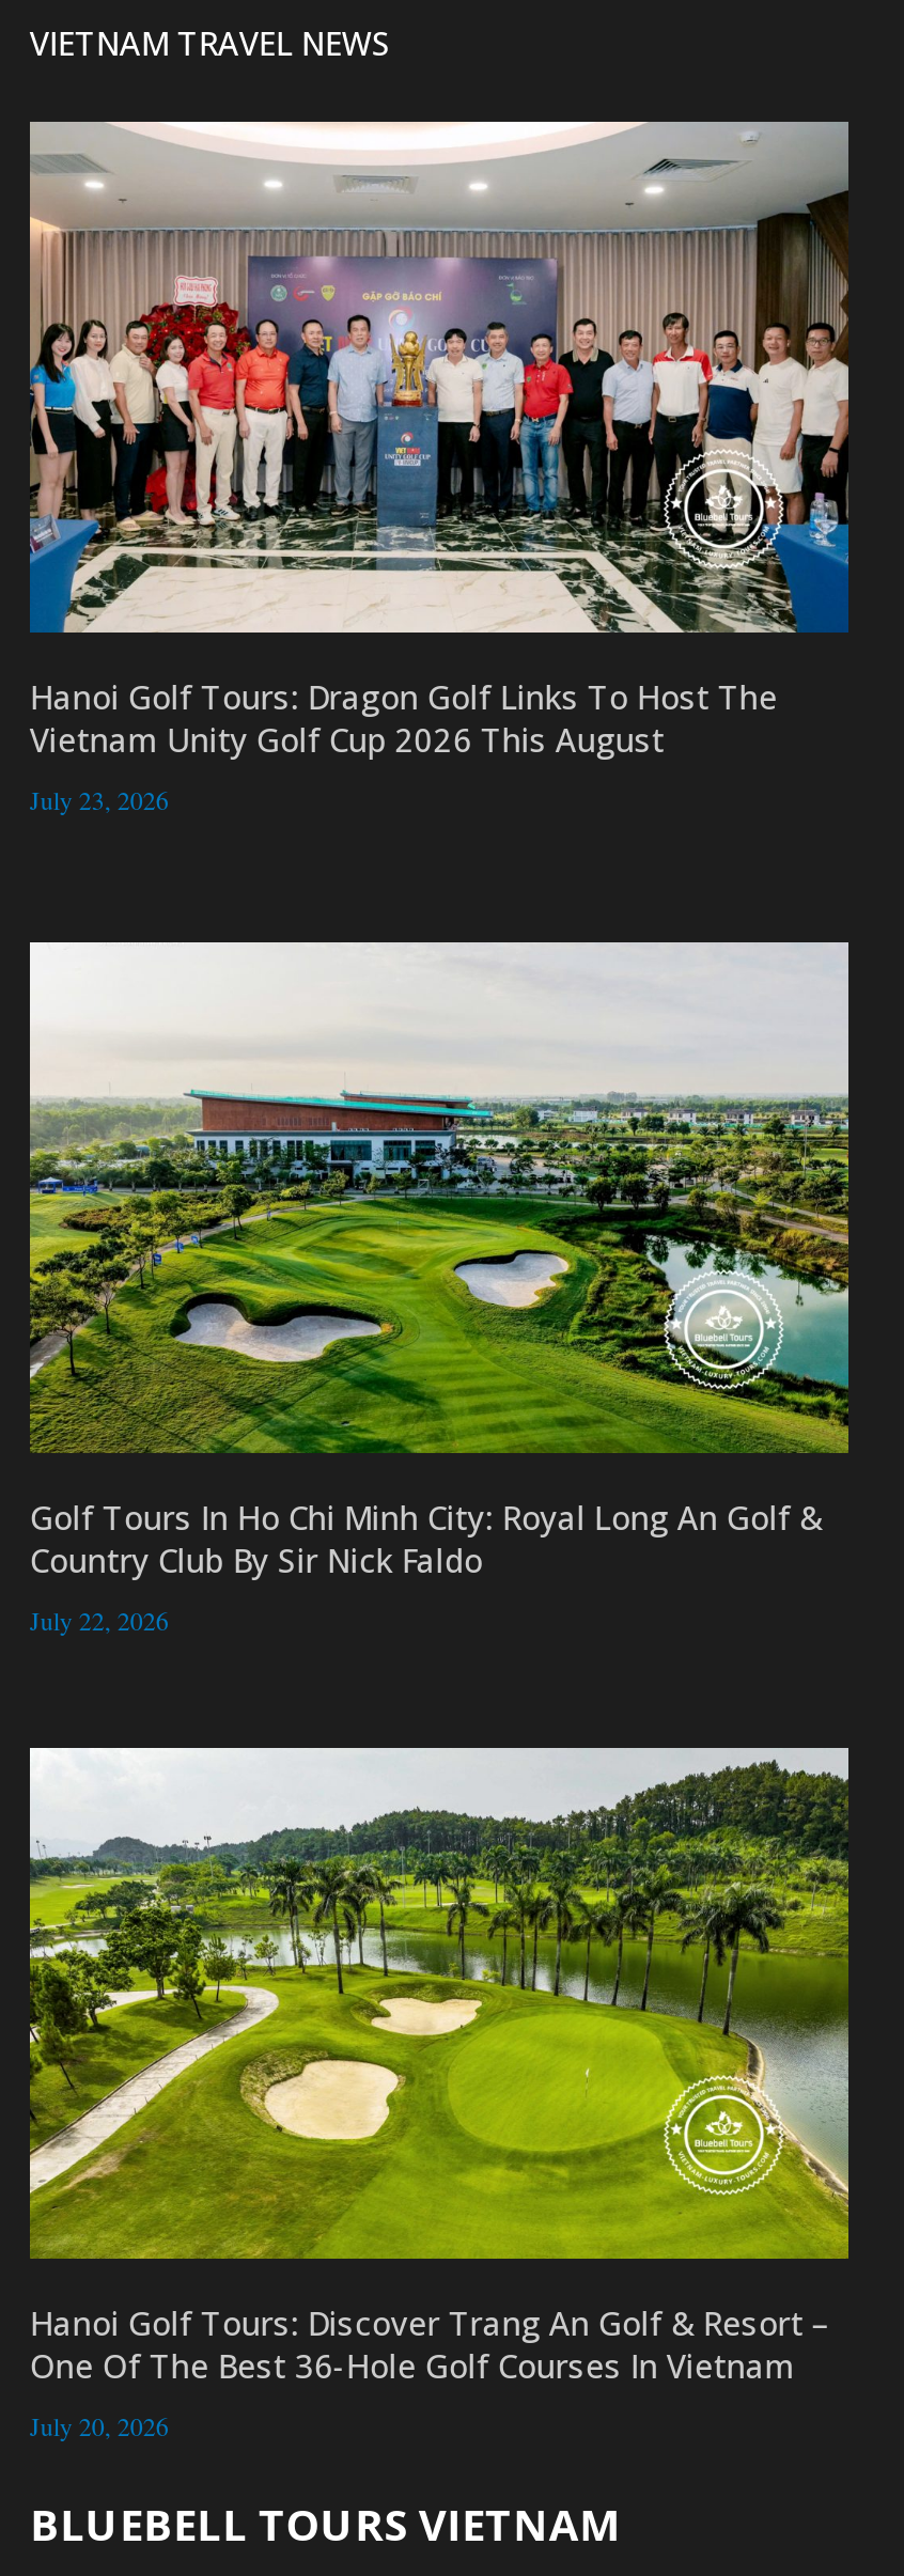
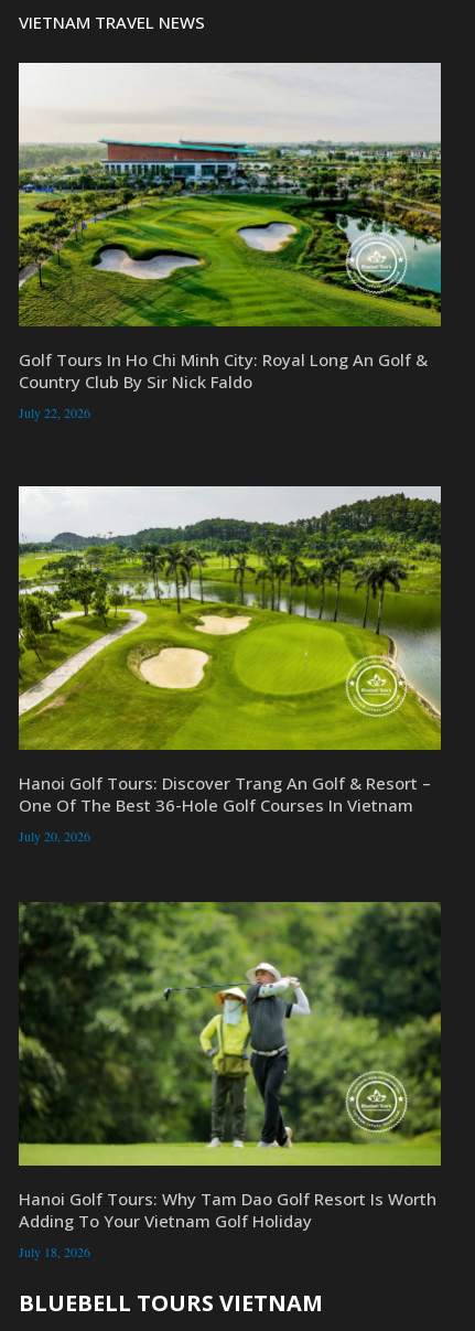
- [image]
- Hanoi Golf Tours: Dragon Golf Links To Host The
- Vietnam Unity Golf Cup 2026 This August
- July 23, 2026

moved up: [image] | Golf Tours In Ho Chi Minh City: Royal Long An Golf & | Country Club By Sir Nick Faldo | July 22, 2026

moved up: [image] | Hanoi Golf Tours: Discover Trang An Golf & Resort – | One Of The Best 36-Hole Golf Courses In Vietnam | July 20, 2026

+ [image]
+ Hanoi Golf Tours: Why Tam Dao Golf Resort Is Worth
+ Adding To Your Vietnam Golf Holiday
+ July 18, 2026
